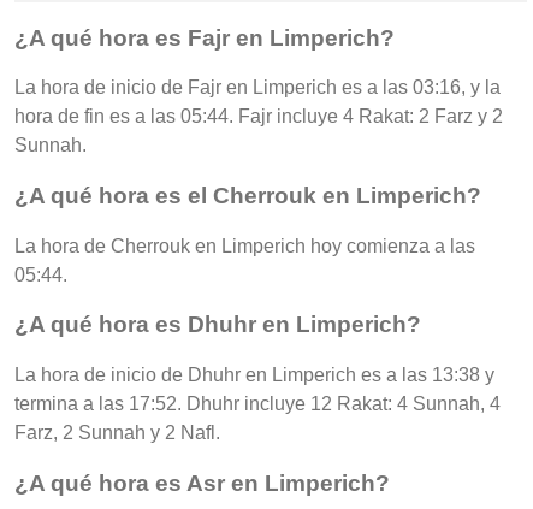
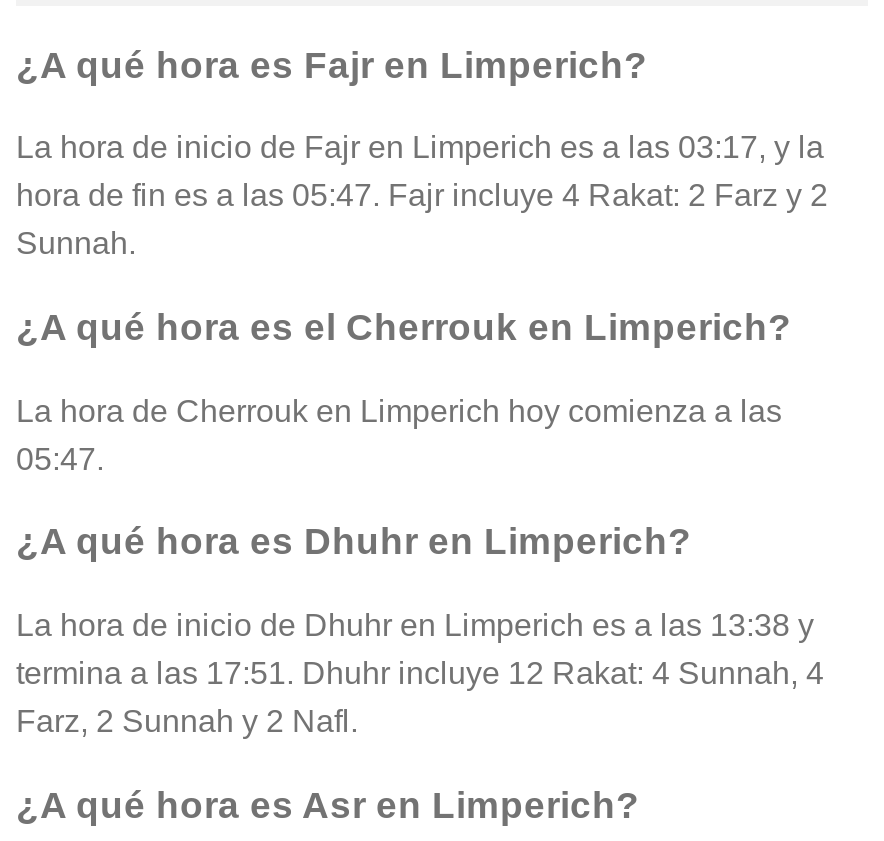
- La hora de inicio de Fajr en Limperich es a las 03:16, y la
+ La hora de inicio de Fajr en Limperich es a las 03:17, y la

- hora de fin es a las 05:44. Fajr incluye 4 Rakat: 2 Farz y 2
+ hora de fin es a las 05:47. Fajr incluye 4 Rakat: 2 Farz y 2

- 05:44.
+ 05:47.

- termina a las 17:52. Dhuhr incluye 12 Rakat: 4 Sunnah, 4
+ termina a las 17:51. Dhuhr incluye 12 Rakat: 4 Sunnah, 4
